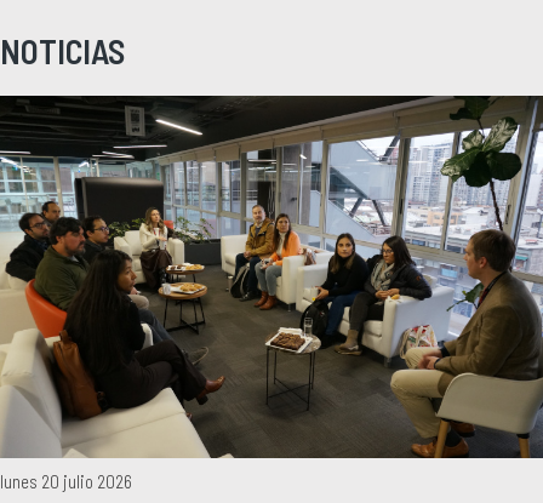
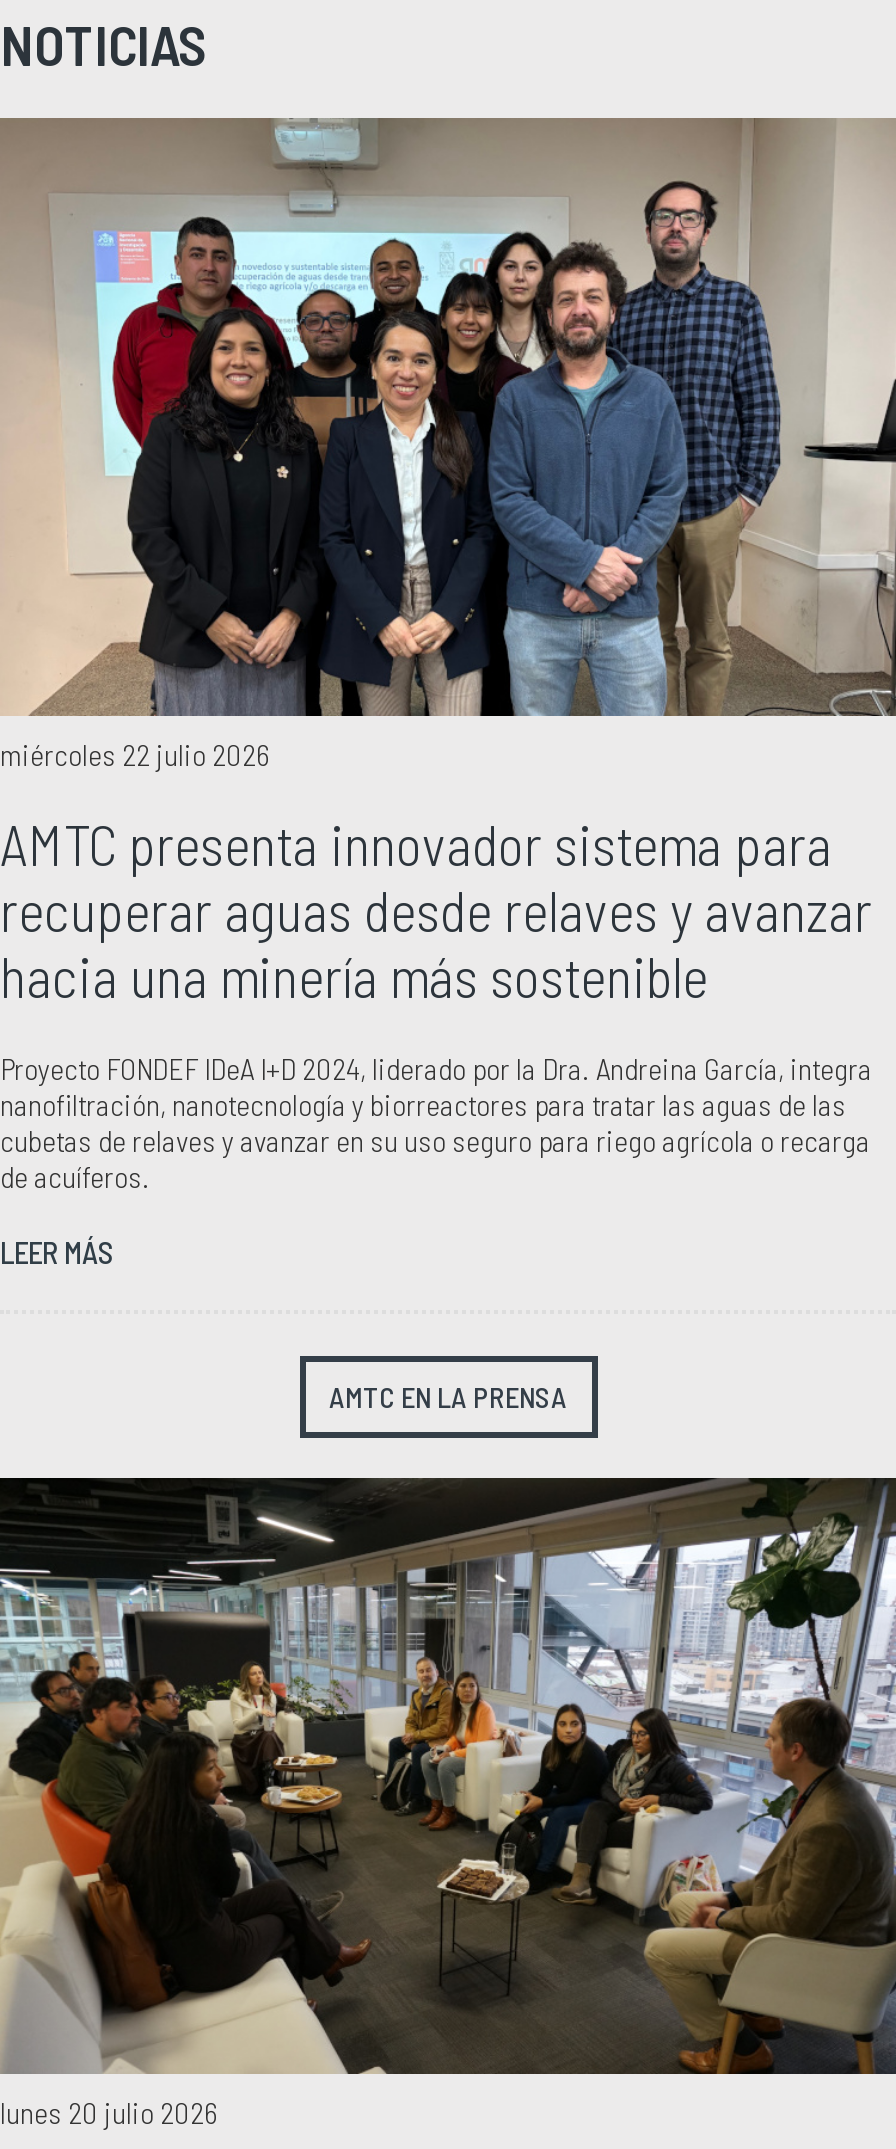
+ [image]
+ miércoles 22 julio 2026
+ AMTC presenta innovador sistema para
+ recuperar aguas desde relaves y avanzar
+ hacia una minería más sostenible
+ Proyecto FONDEF IDeA I+D 2024, liderado por la Dra. Andreina García, integra
+ nanofiltración, nanotecnología y biorreactores para tratar las aguas de las
+ cubetas de relaves y avanzar en su uso seguro para riego agrícola o recarga
+ de acuíferos.
+ LEER MÁS

+ AMTC EN LA PRENSA
